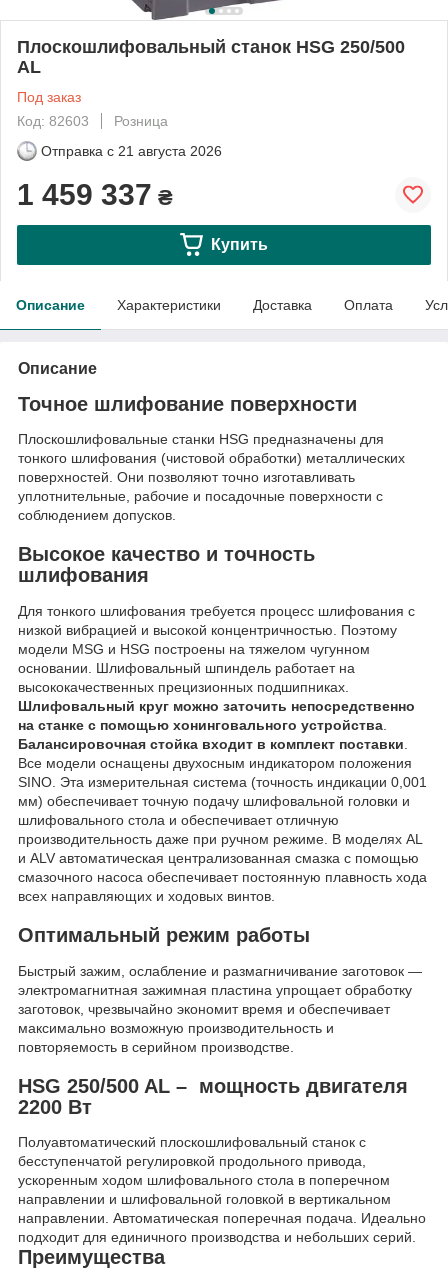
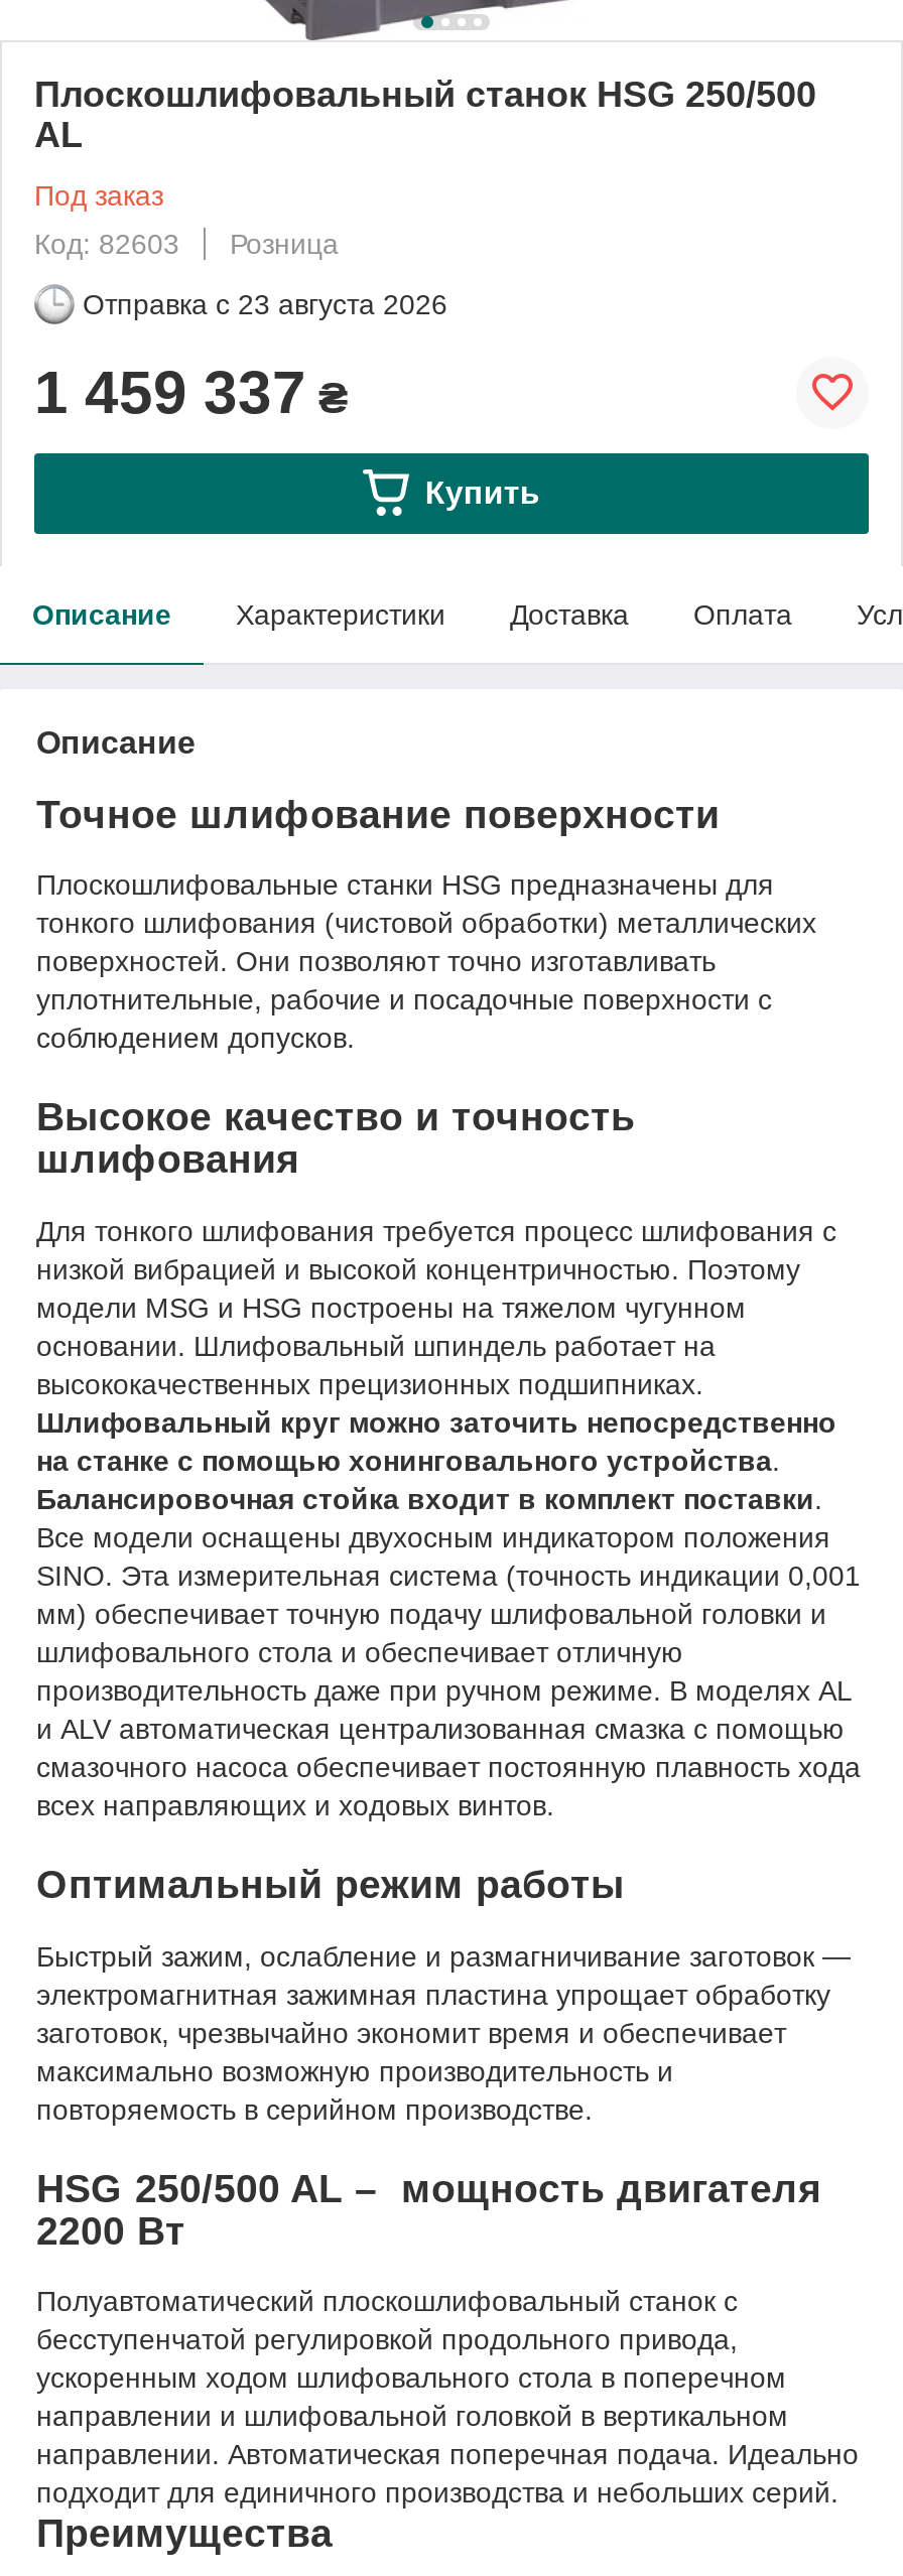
- Отправка с 21 августа 2026
+ Отправка с 23 августа 2026
